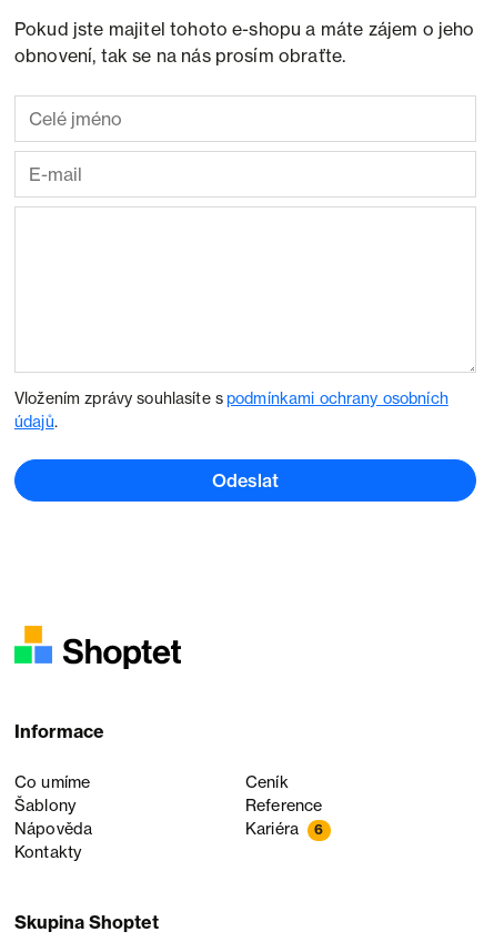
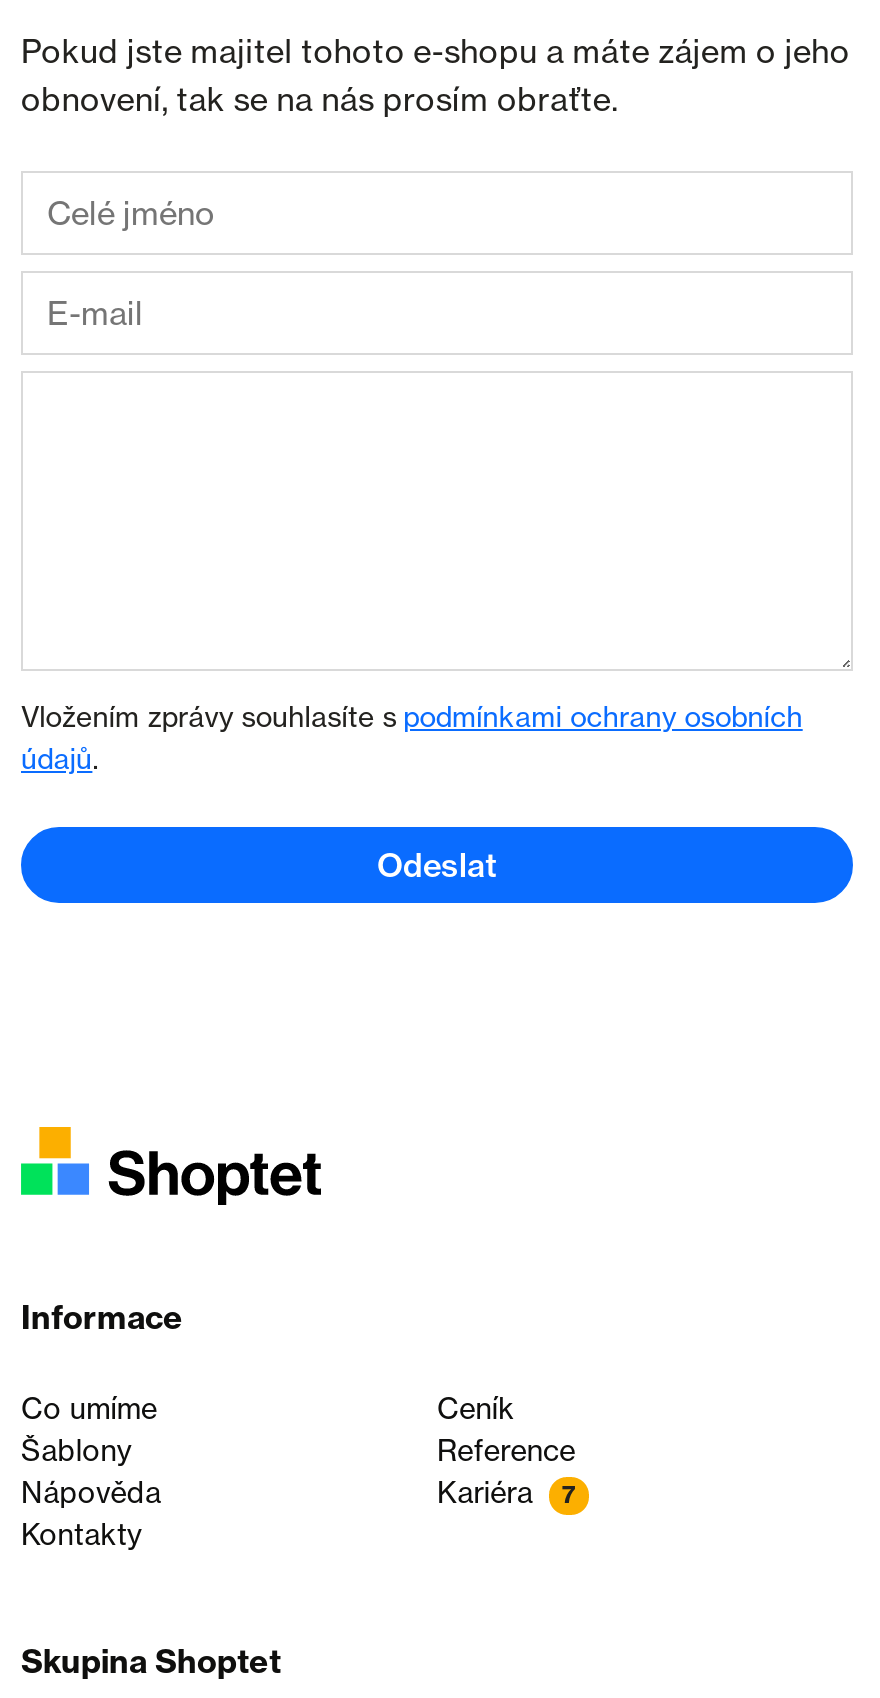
- Kariéra 6
+ Kariéra 7
